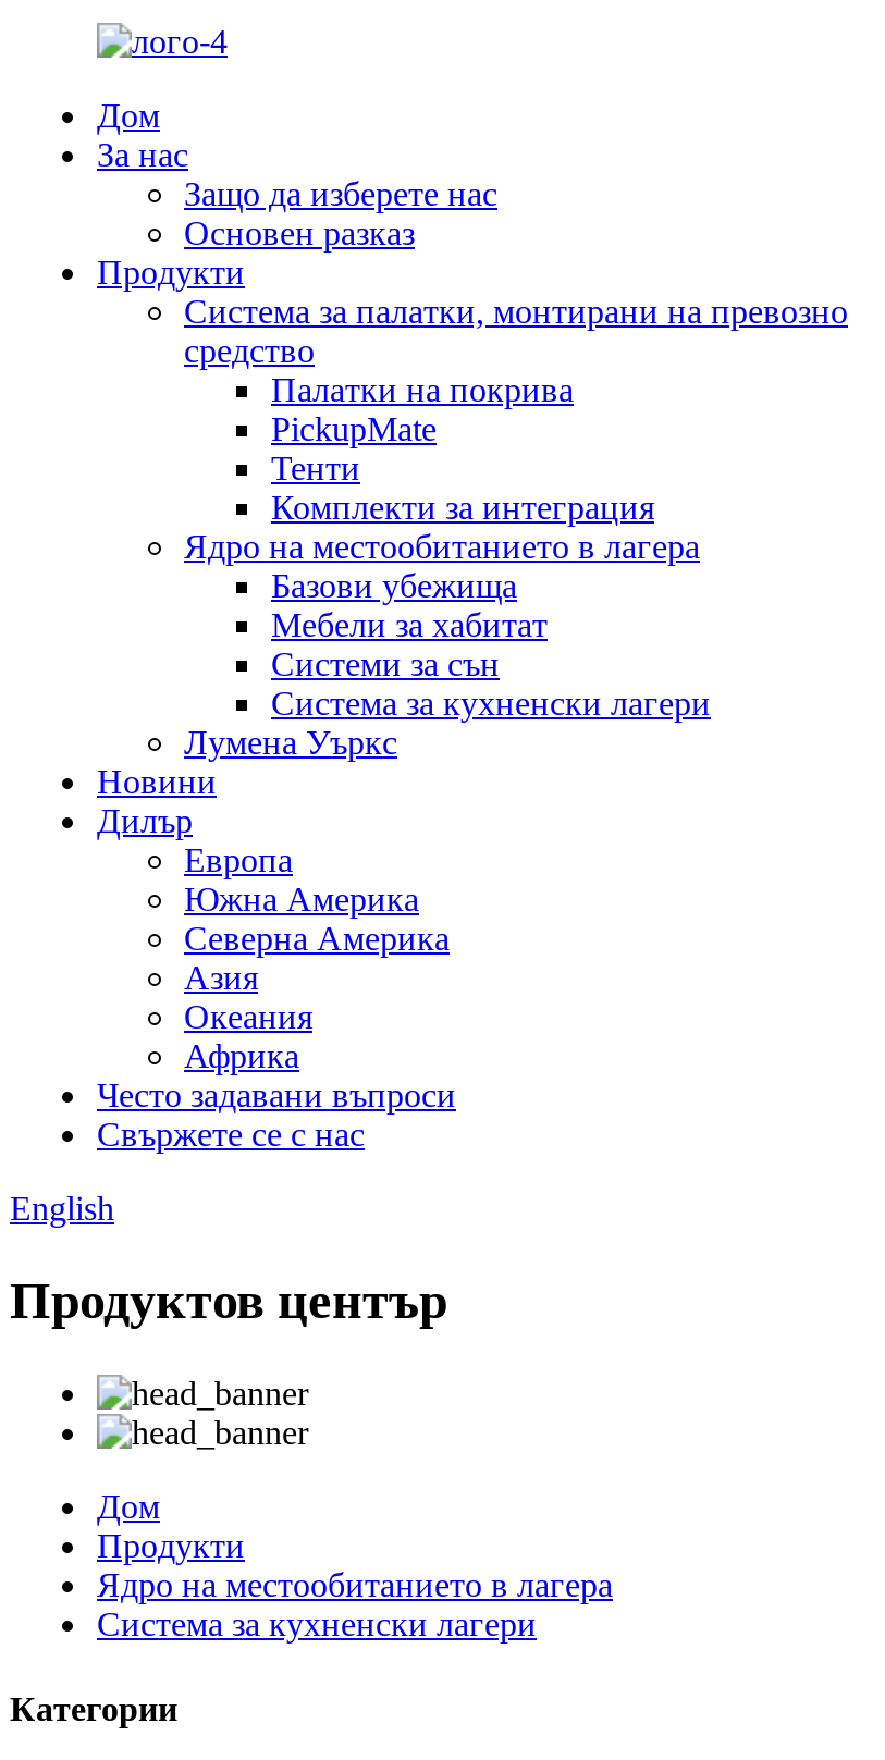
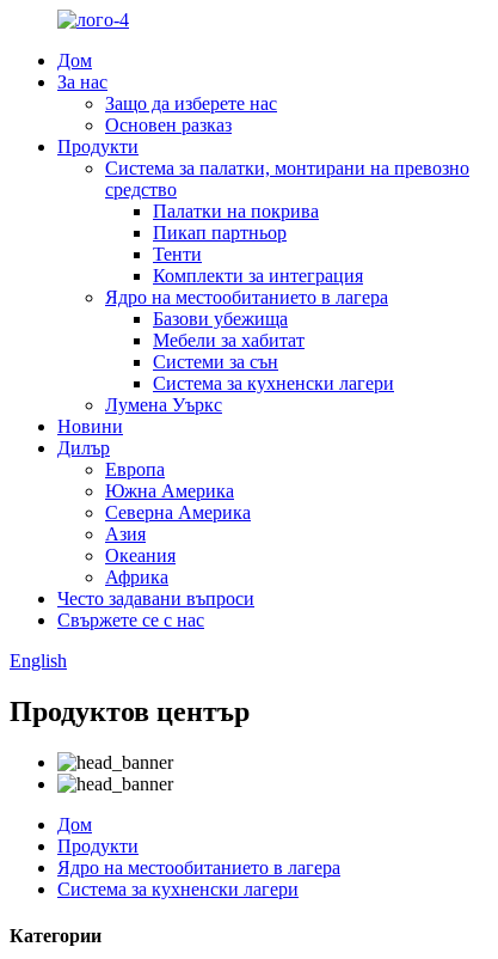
- PickupMate
+ Пикап партньор
